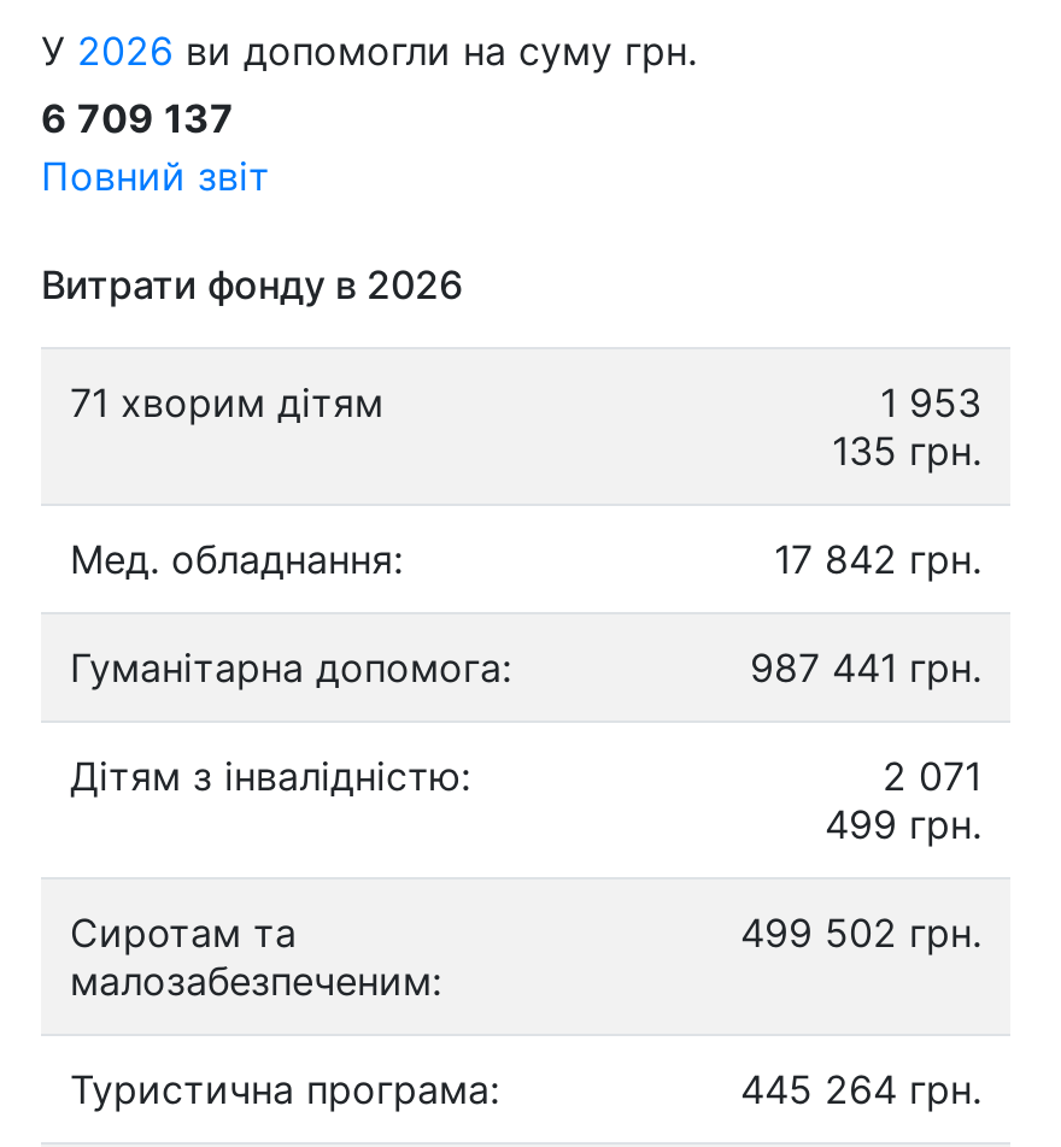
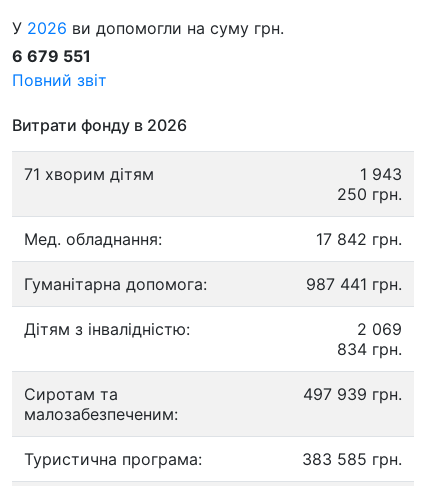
- 6 709 137
+ 6 679 551

- 1 953
+ 1 943

- 135 грн.
+ 250 грн.

- 2 071
+ 2 069

- 499 грн.
+ 834 грн.

- 499 502 грн.
+ 497 939 грн.

- 445 264 грн.
+ 383 585 грн.
